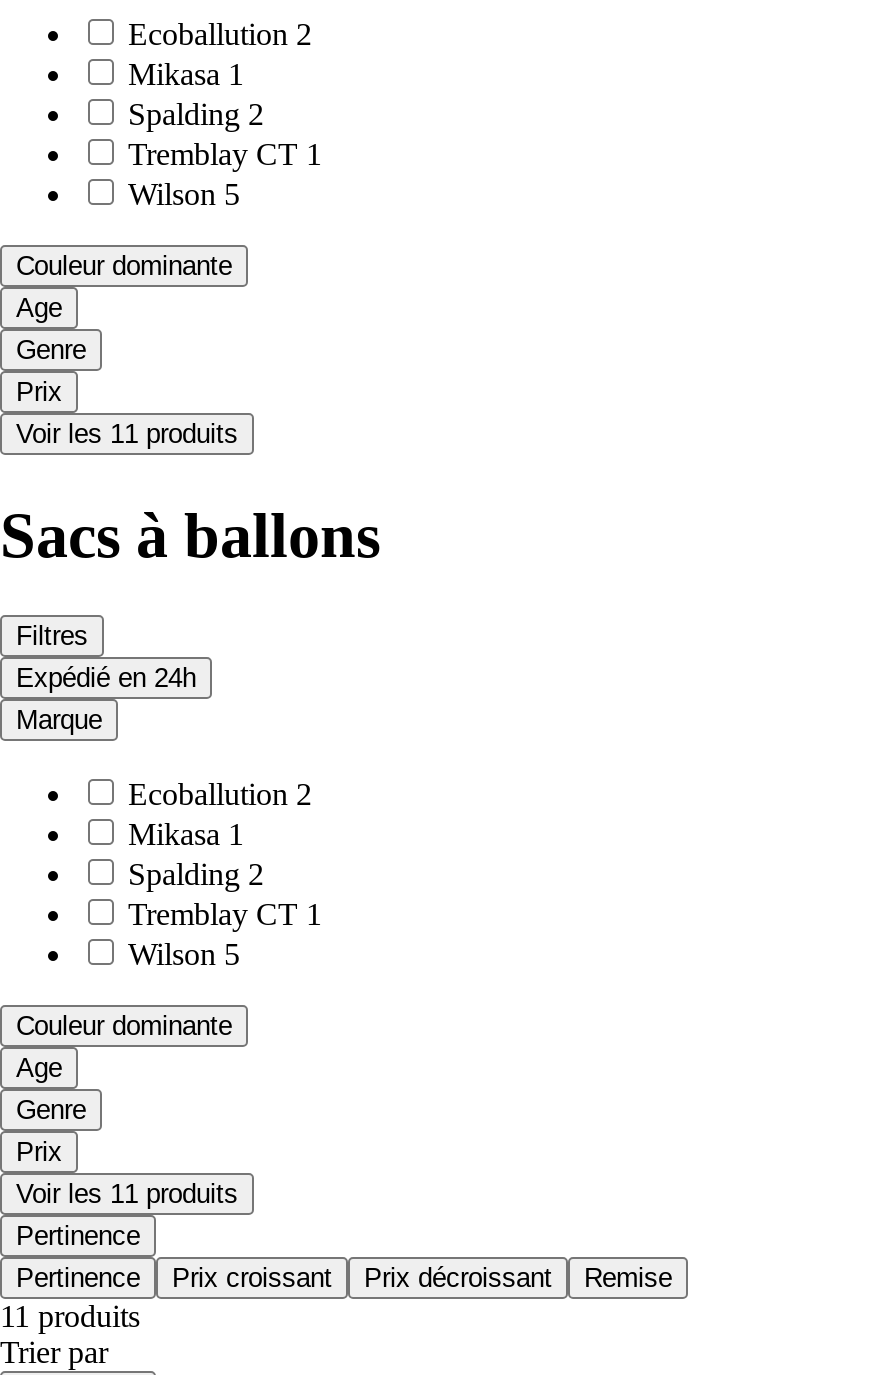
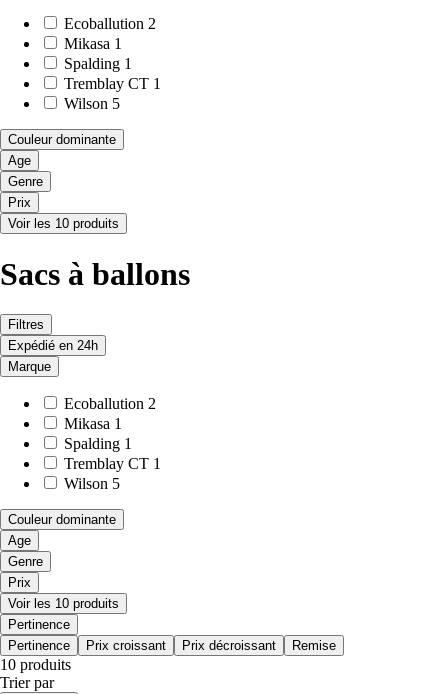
- Spalding 2
+ Spalding 1

- Voir les 11 produits
+ Voir les 10 produits

- Spalding 2
+ Spalding 1

- Voir les 11 produits
+ Voir les 10 produits

- 11 produits
+ 10 produits
